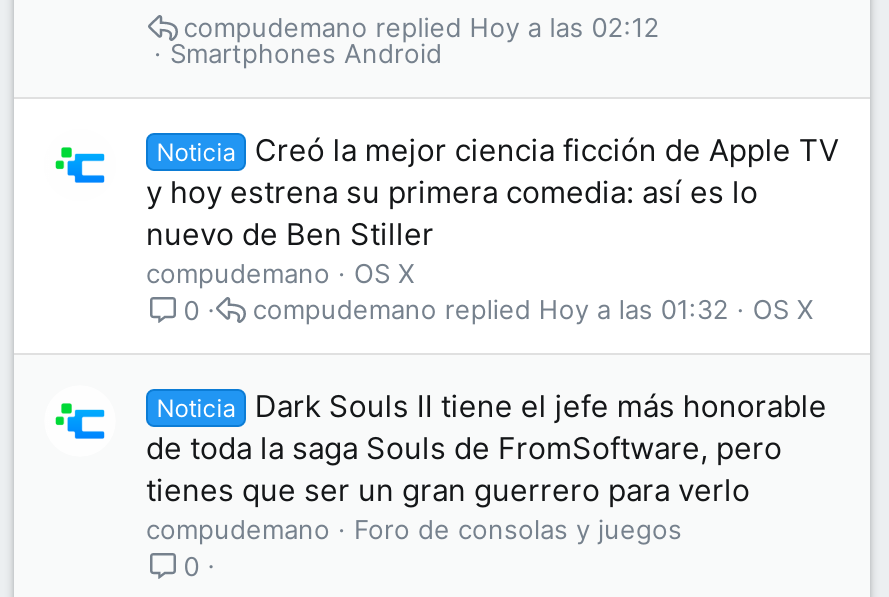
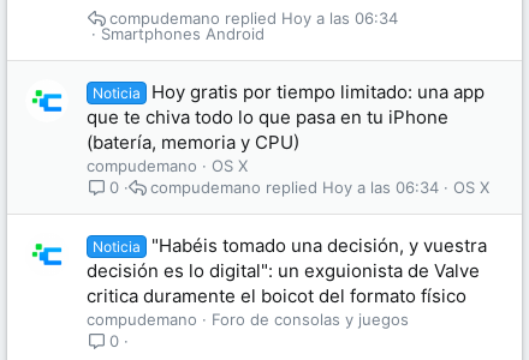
- Hoy a las 02:12
+ Hoy a las 06:34

- Creó la mejor ciencia ficción de Apple TV
- y hoy estrena su primera comedia: así es lo
- nuevo de Ben Stiller
+ Hoy gratis por tiempo limitado: una app
+ que te chiva todo lo que pasa en tu iPhone
+ (batería, memoria y CPU)

- Hoy a las 01:32 OS X
+ Hoy a las 06:34 OS X

- Dark Souls II tiene el jefe más honorable
- de toda la saga Souls de FromSoftware, pero
- tienes que ser un gran guerrero para verlo
+ "Habéis tomado una decisión, y vuestra
+ decisión es lo digital": un exguionista de Valve
+ critica duramente el boicot del formato físico
